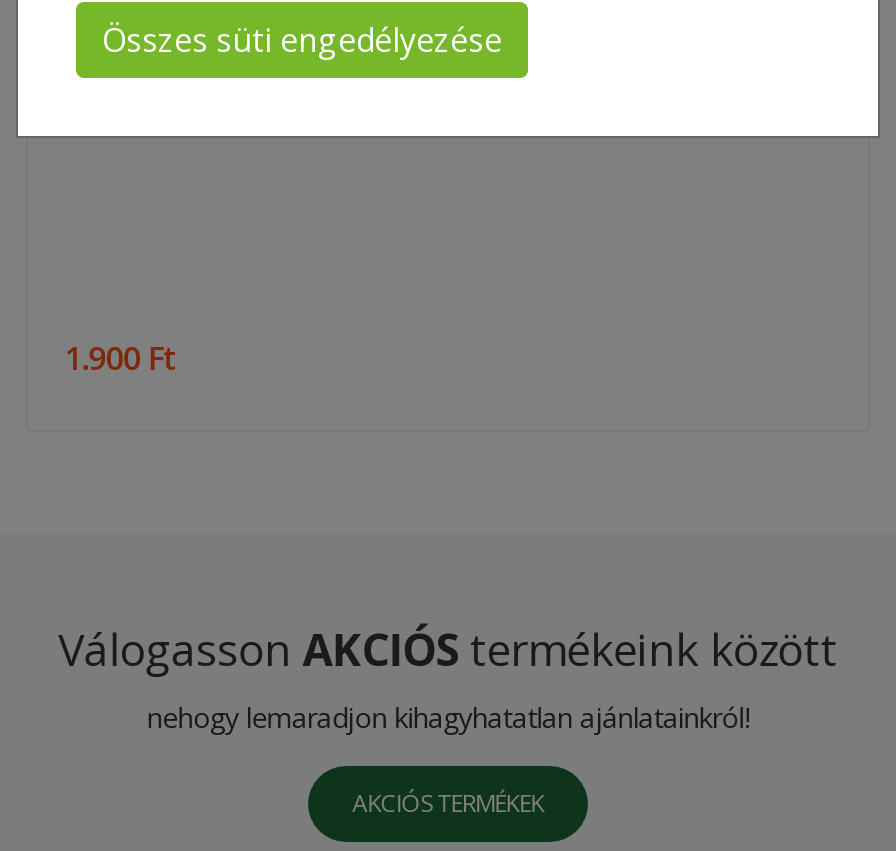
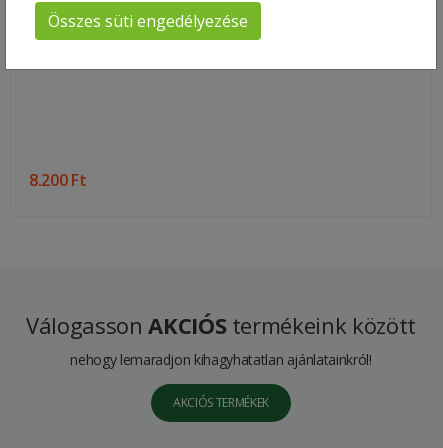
- 1.900 Ft
+ 8.200 Ft
